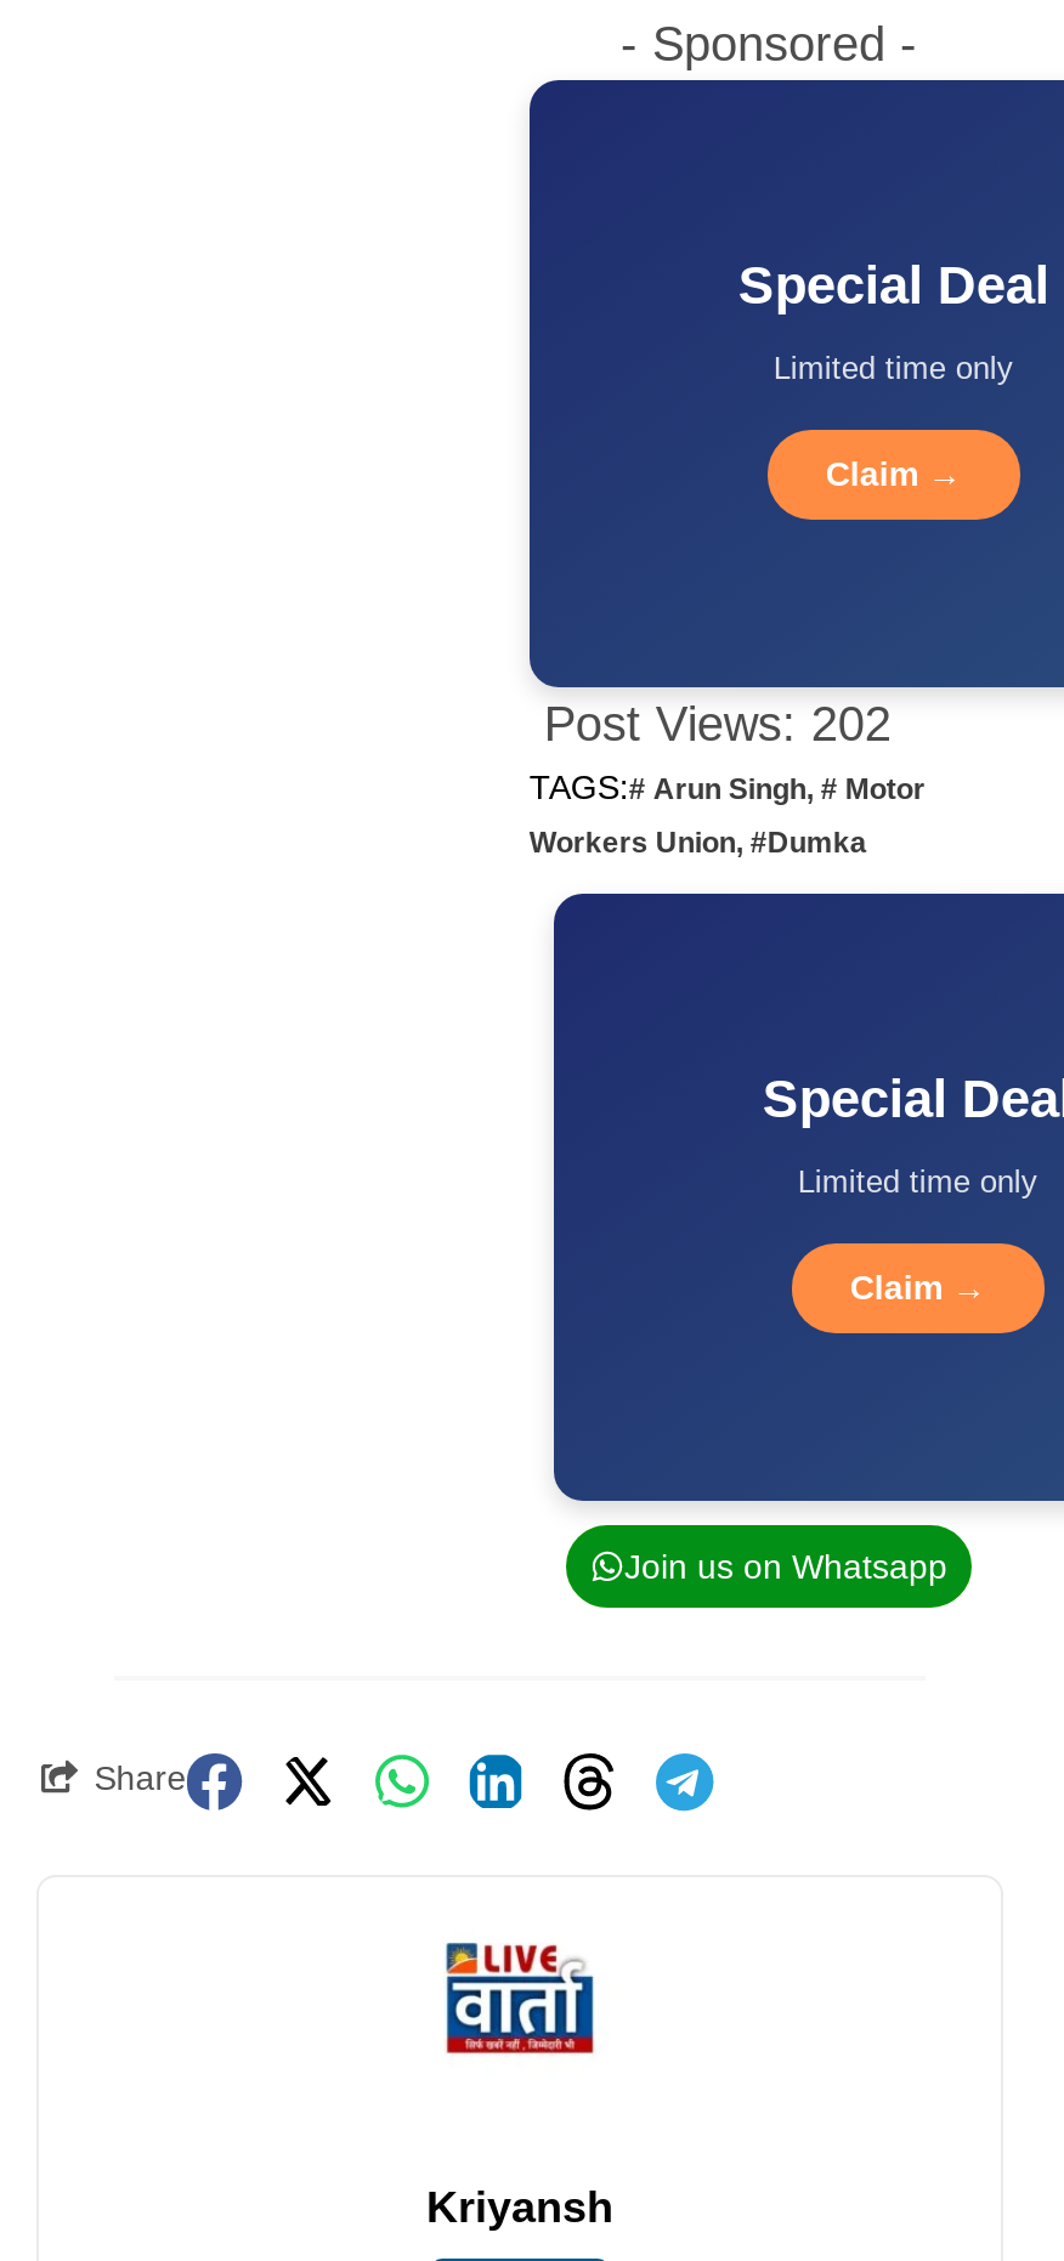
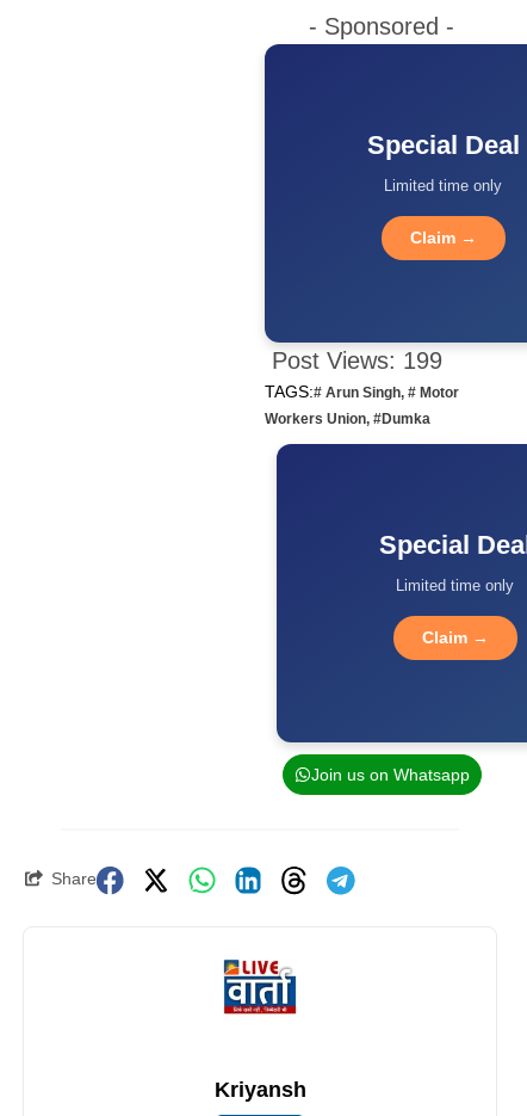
- Post Views: 202
+ Post Views: 199
